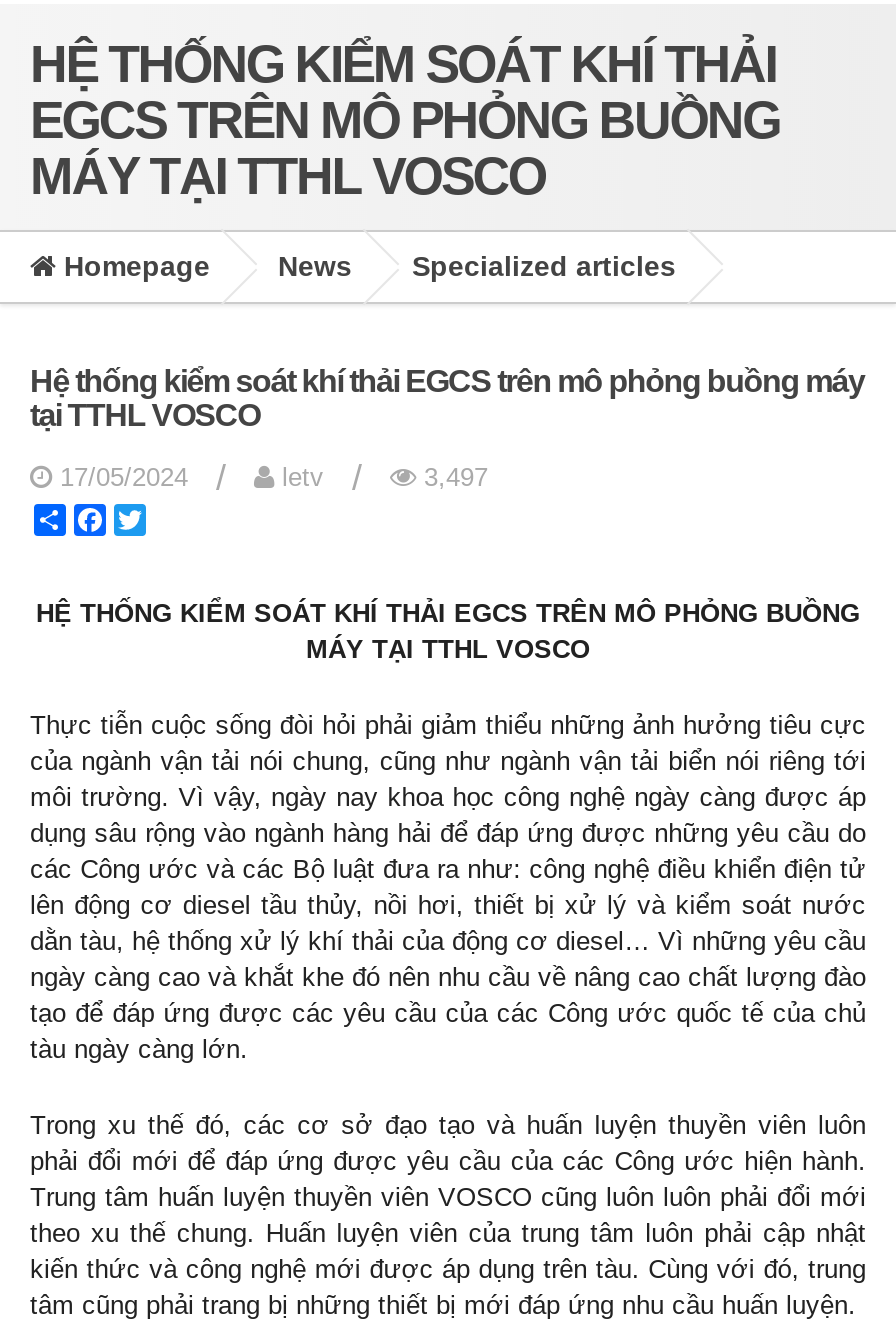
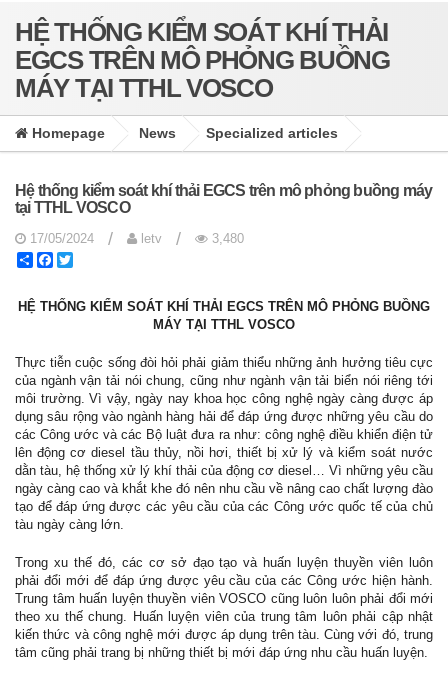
- 3,497
+ 3,480
